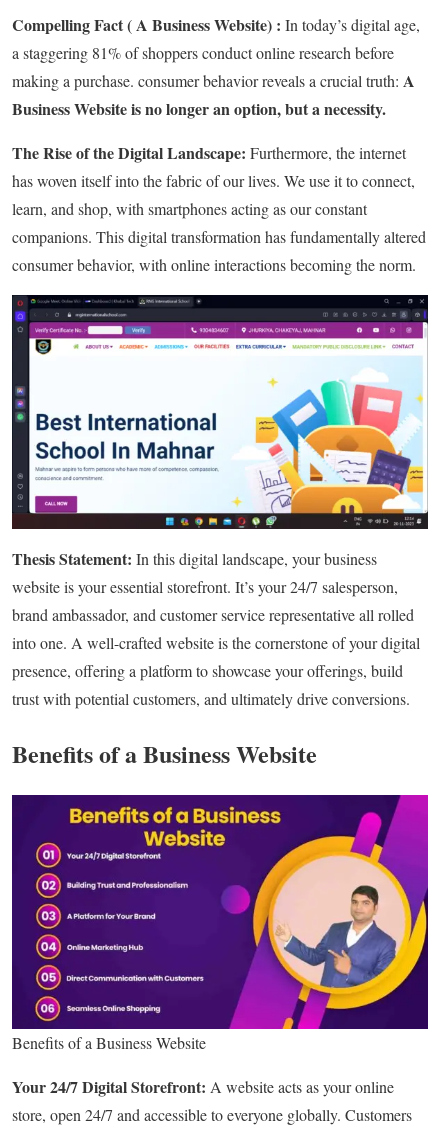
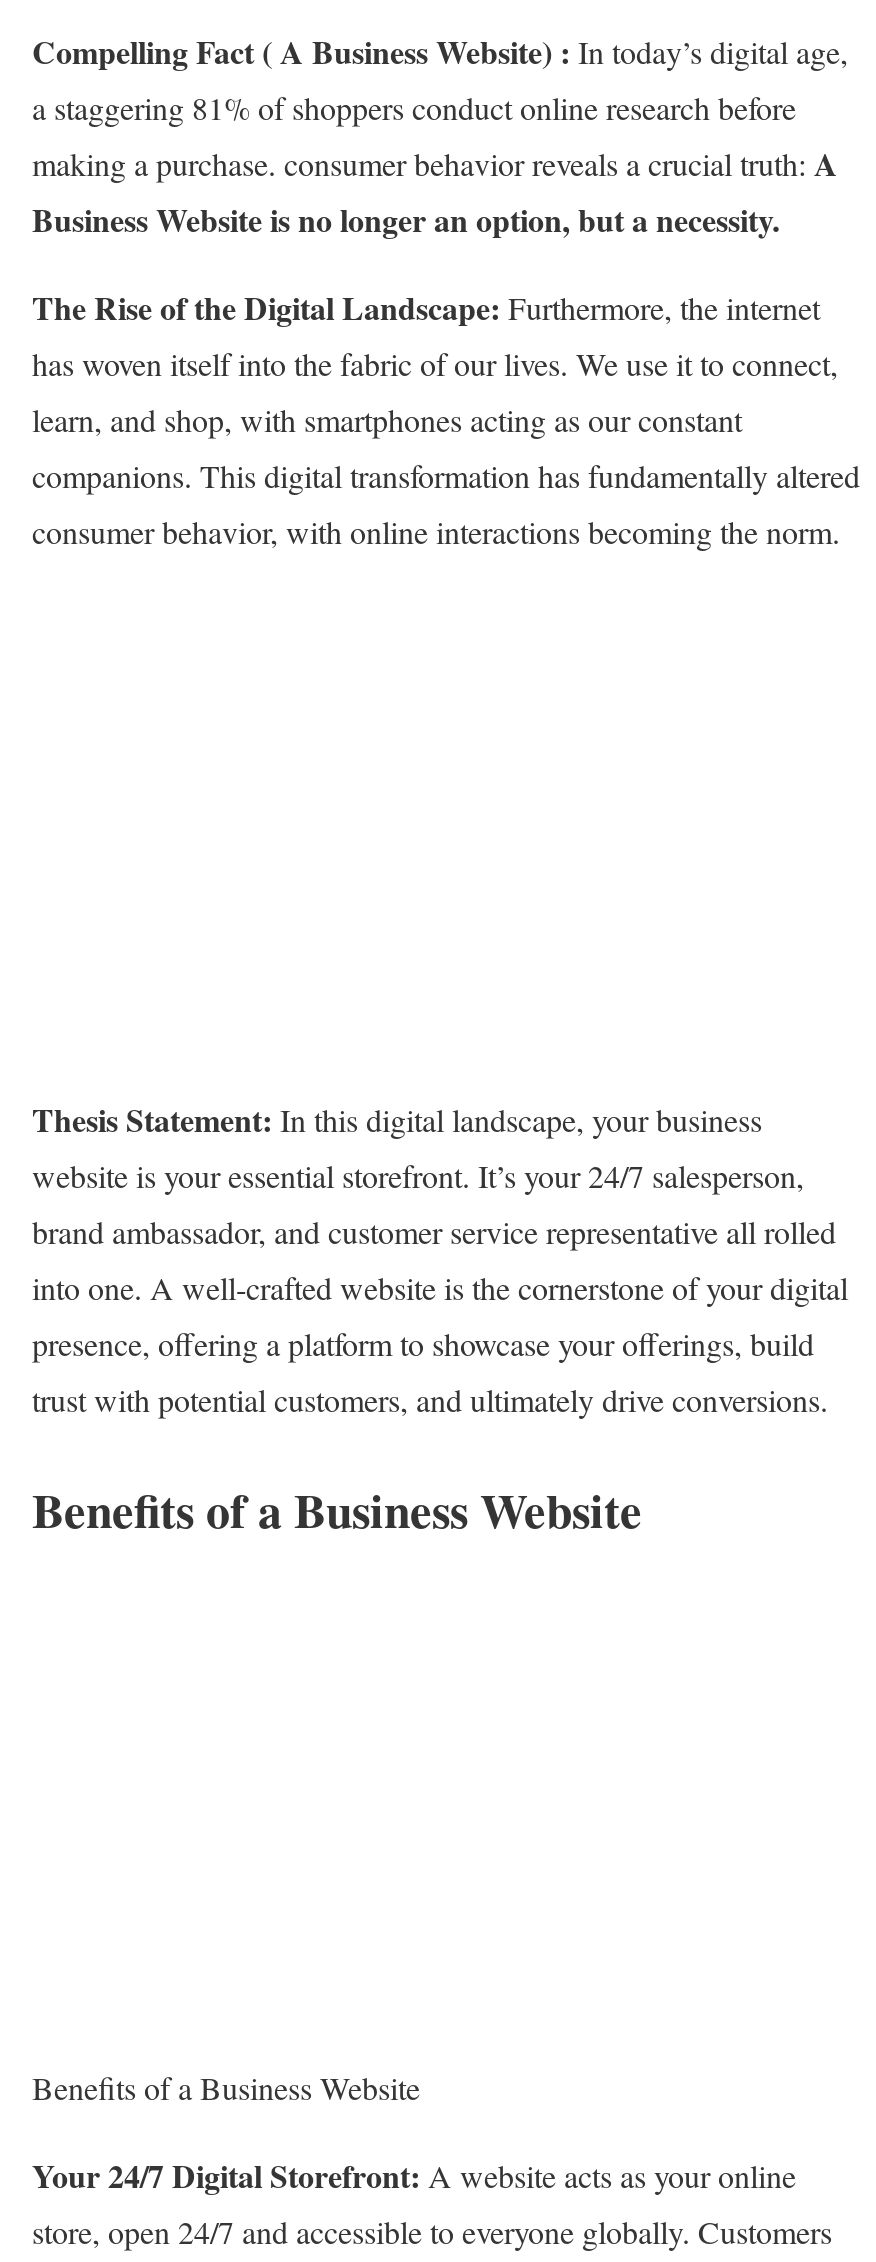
- [image]

- [image]
